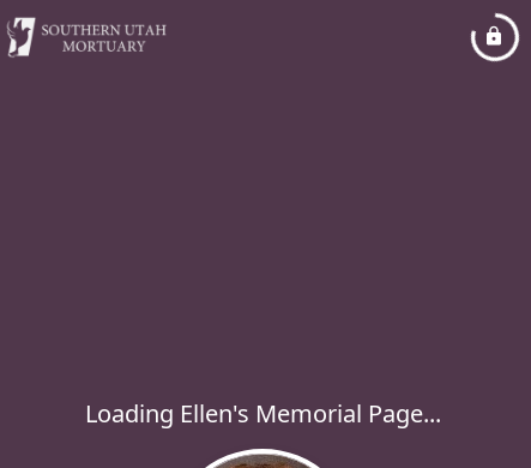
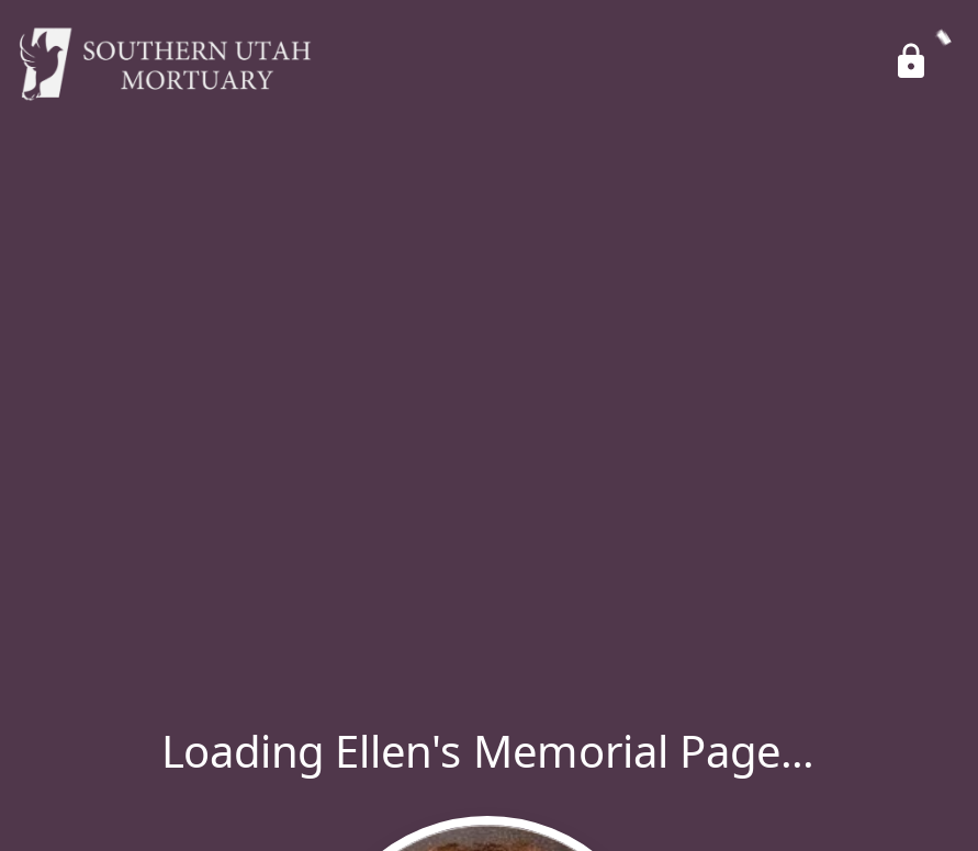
- [image]
+ [image]
